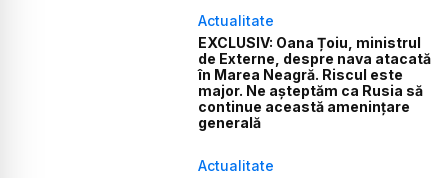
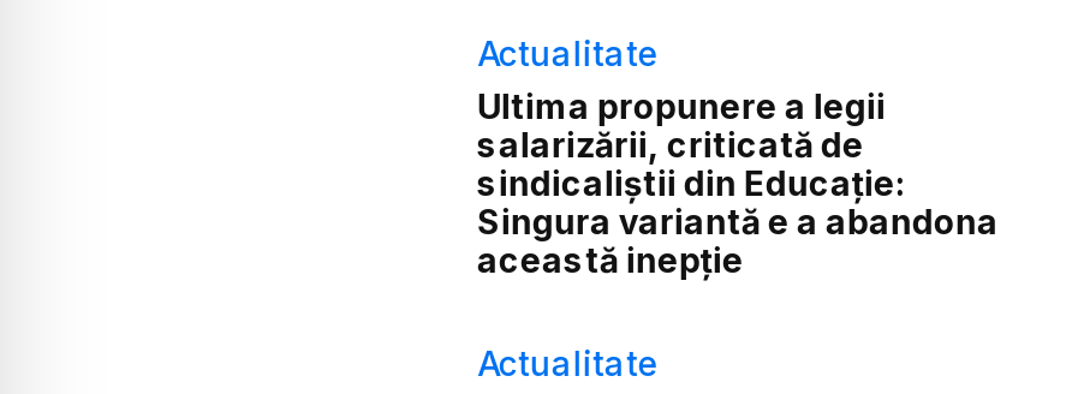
- EXCLUSIV: Oana Țoiu, ministrul
- de Externe, despre nava atacată
- în Marea Neagră. Riscul este
- major. Ne așteptăm ca Rusia să
- continue această amenințare
- generală
+ Ultima propunere a legii
+ salarizării, criticată de
+ sindicaliștii din Educație:
+ Singura variantă e a abandona
+ această inepție
